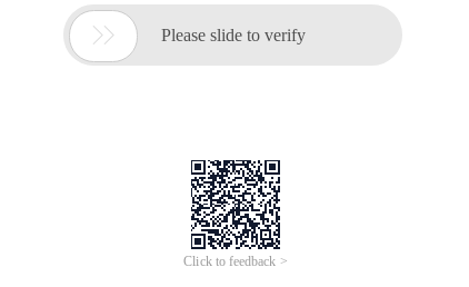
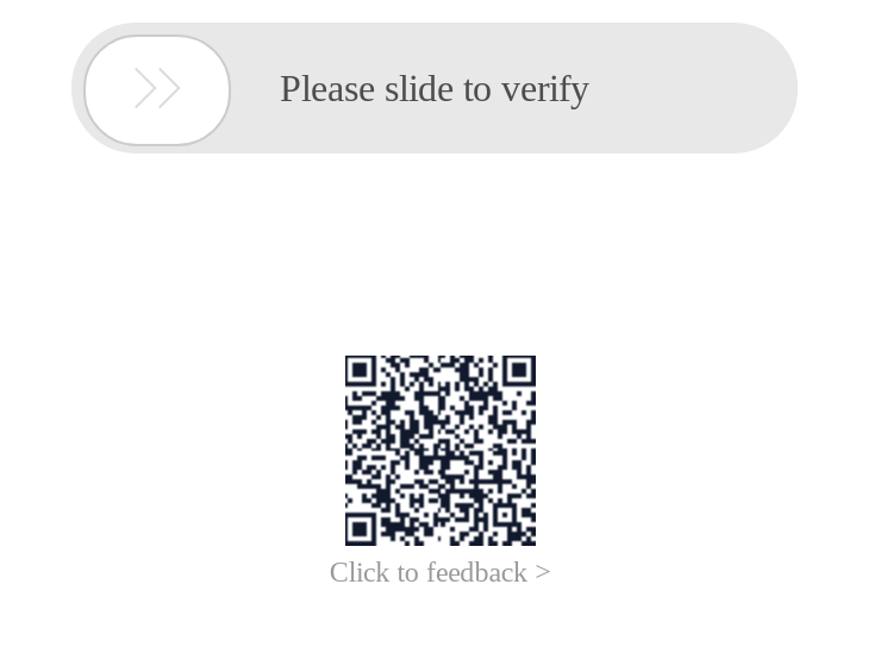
- [image]
+ [image]
